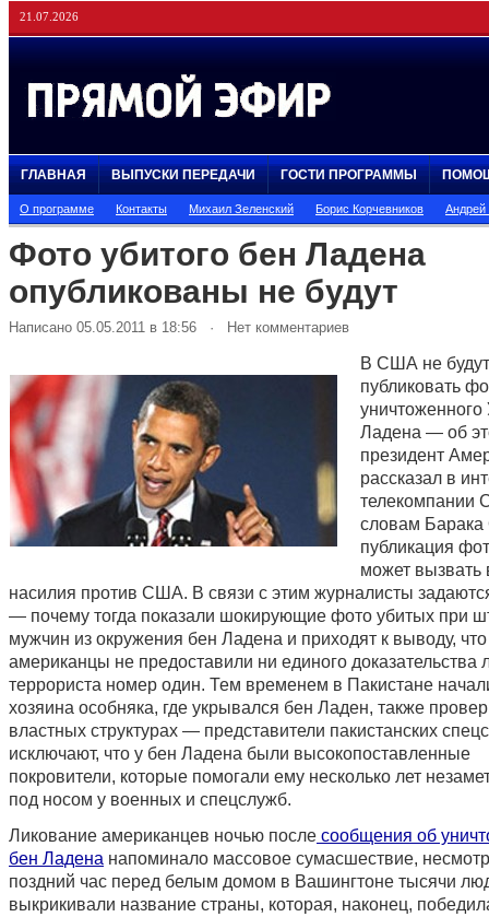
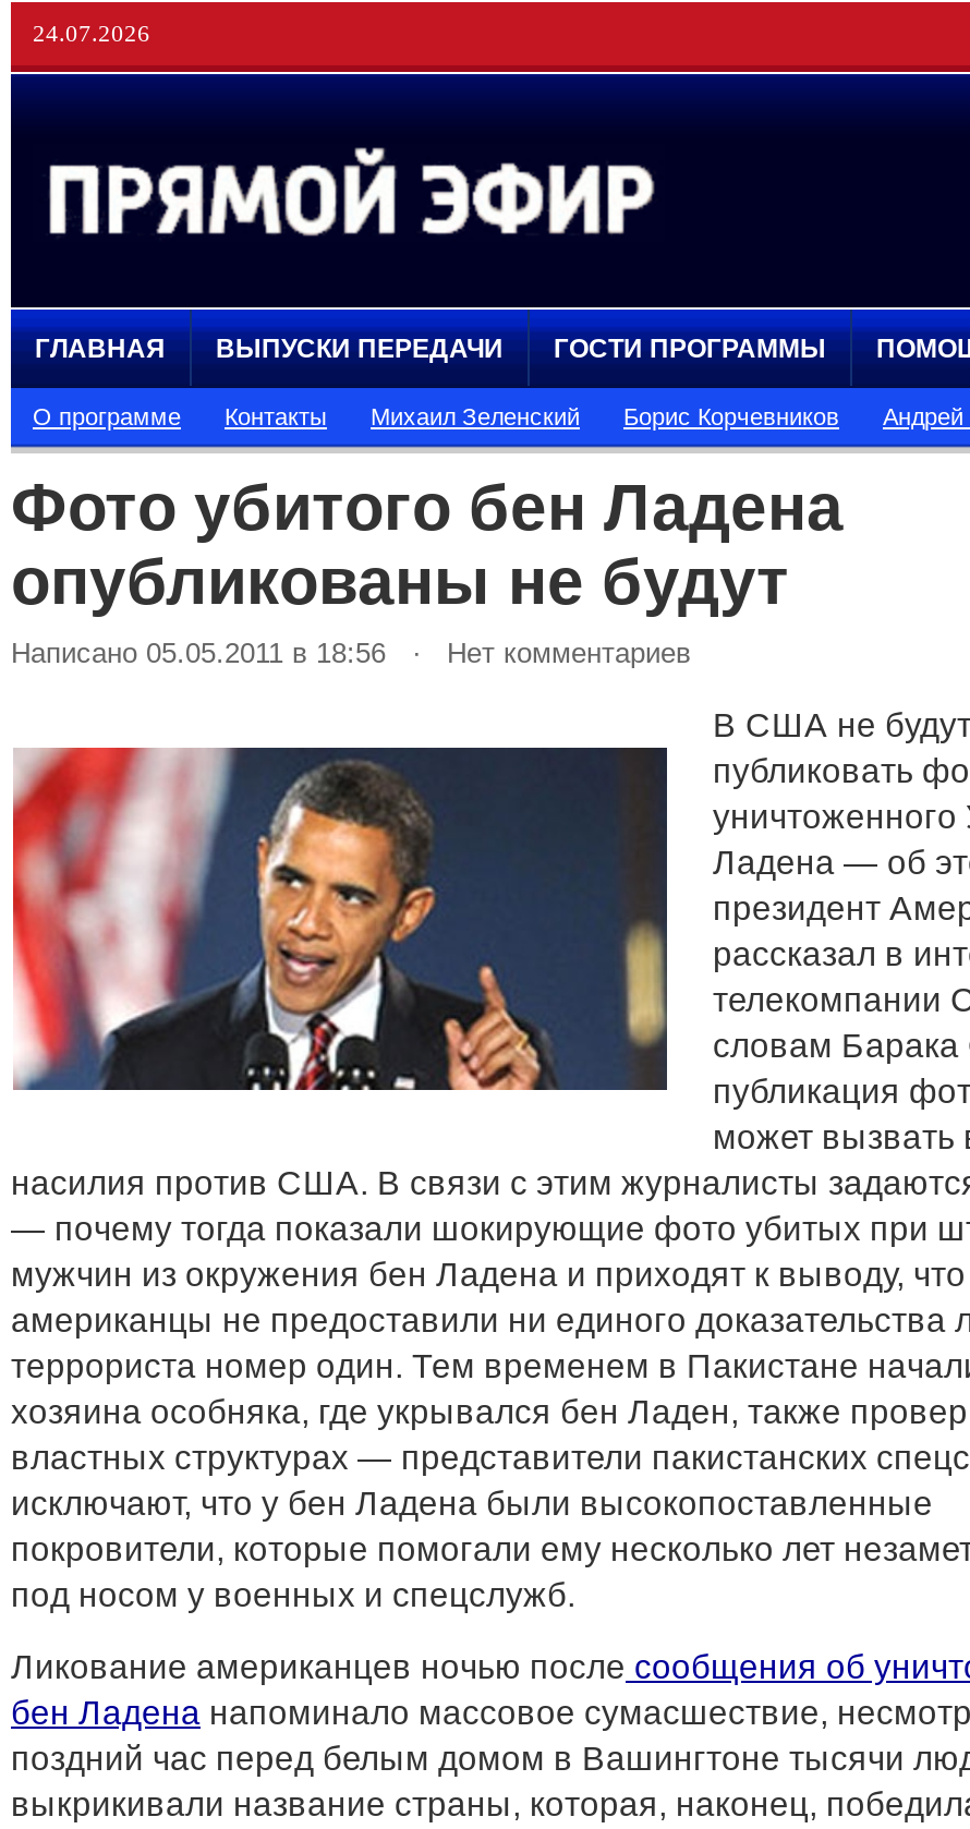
- 21.07.2026
+ 24.07.2026
